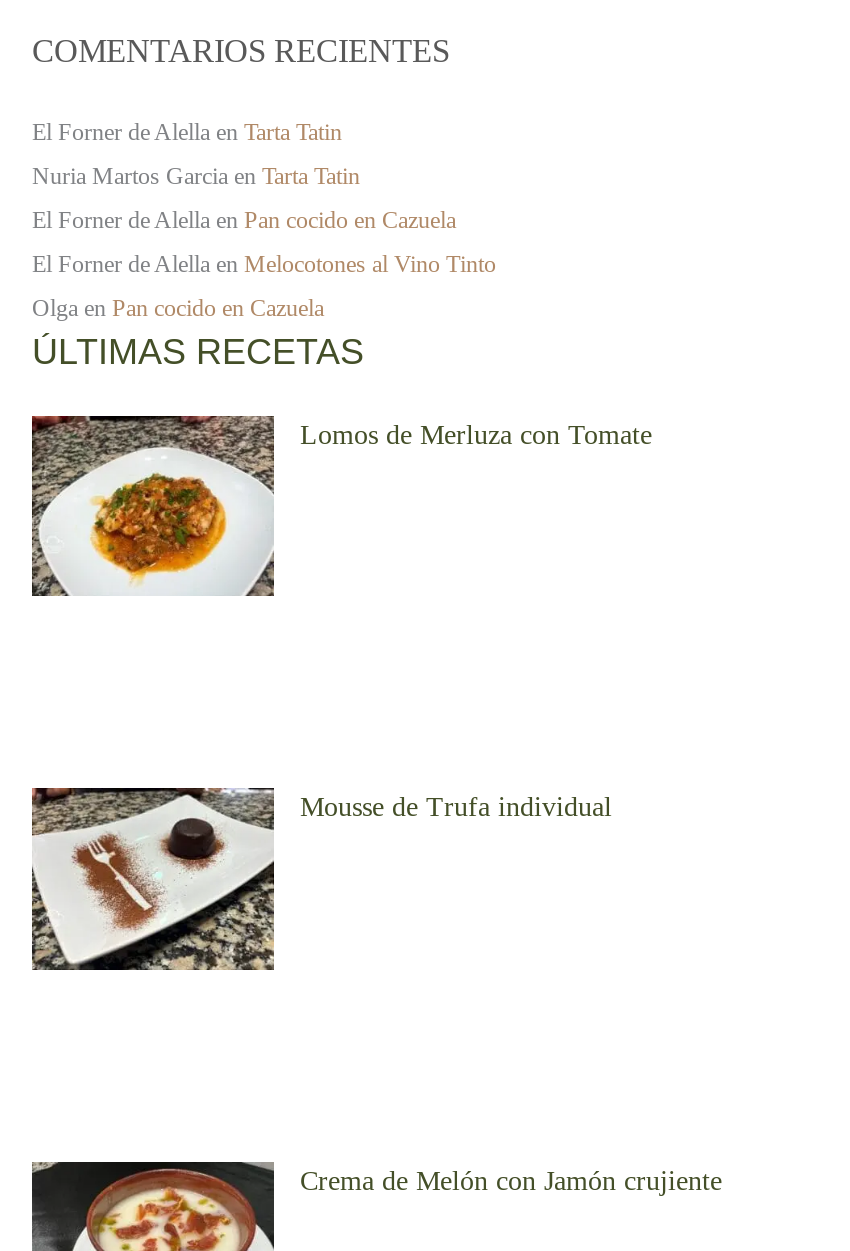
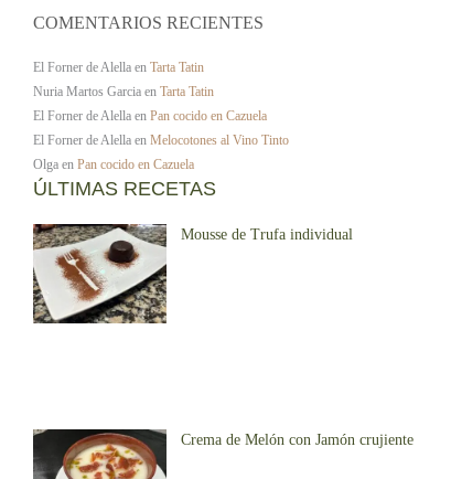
- [image]
- Lomos de Merluza con Tomate
